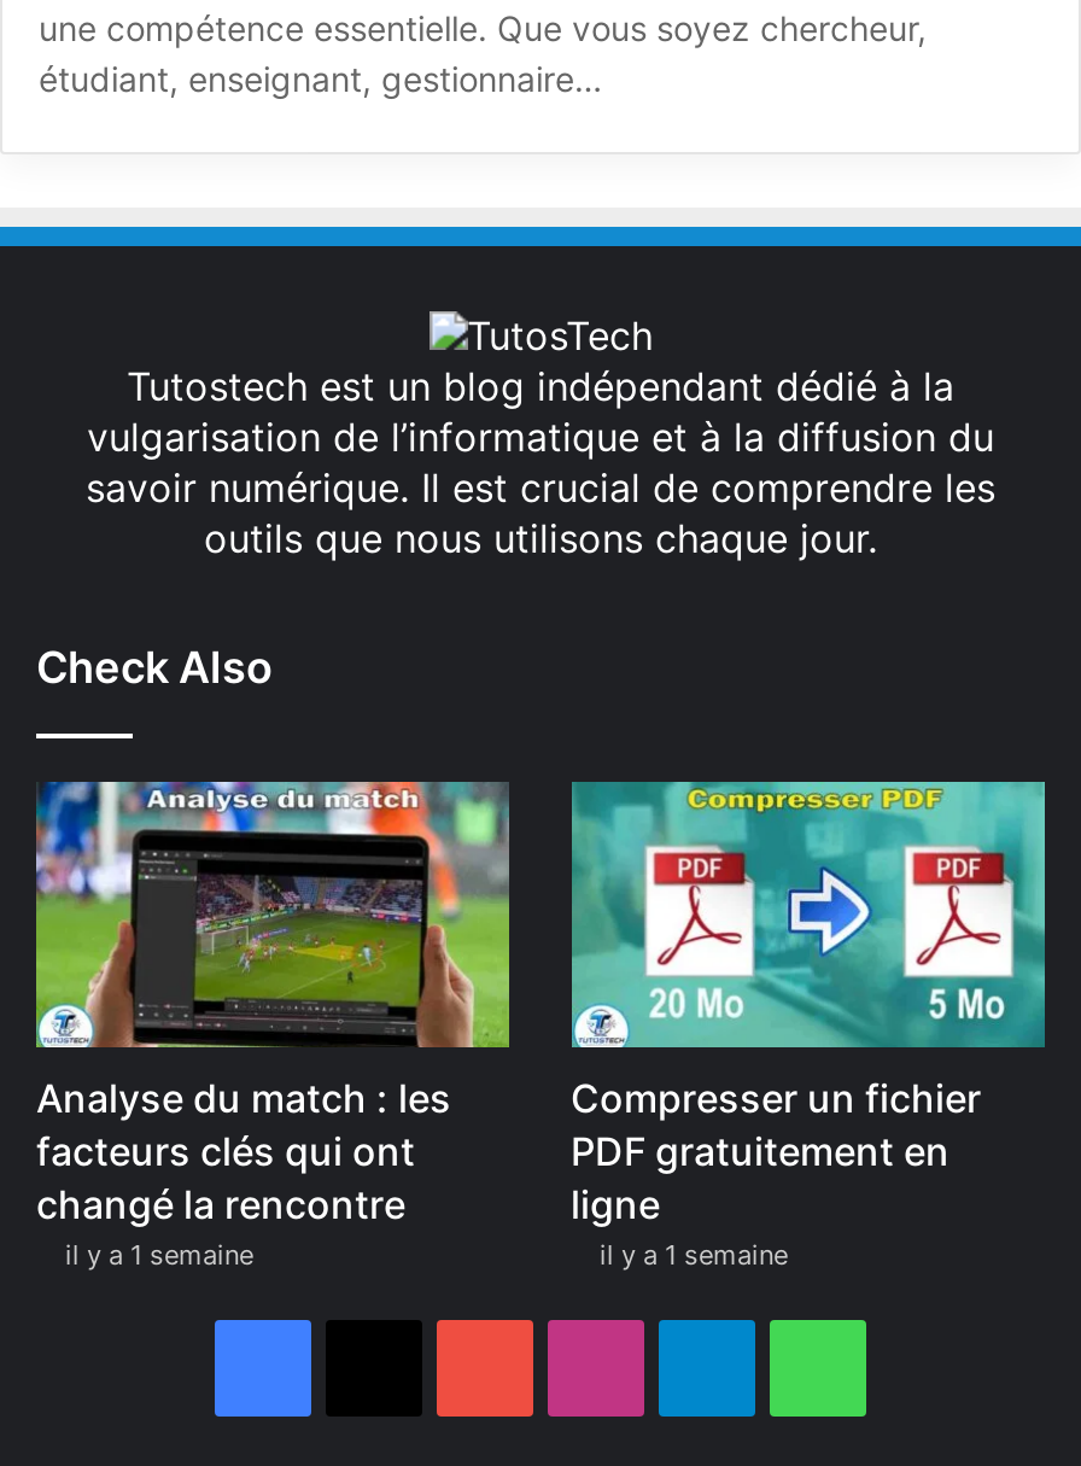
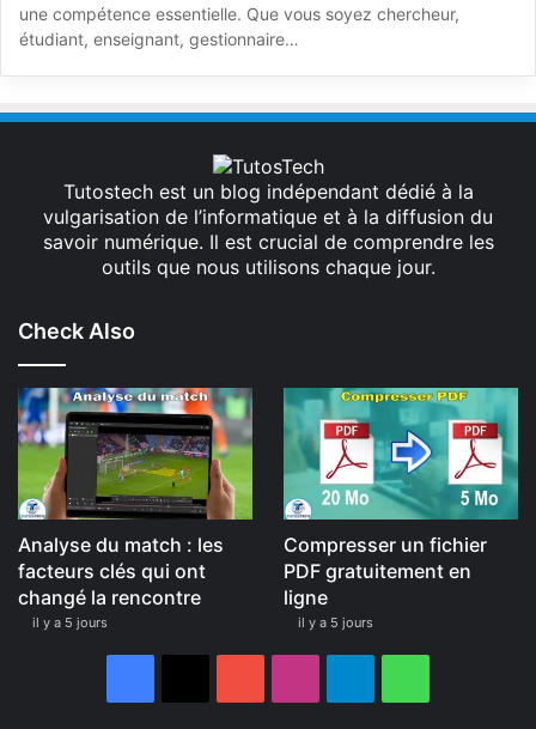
- il y a 1 semaine
+ il y a 5 jours

- il y a 1 semaine
+ il y a 5 jours
